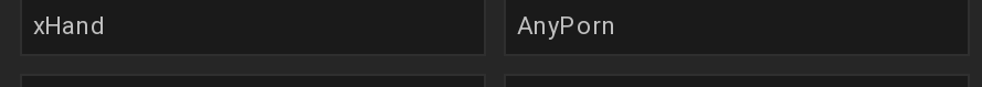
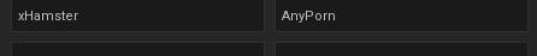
- xHand
+ xHamster
